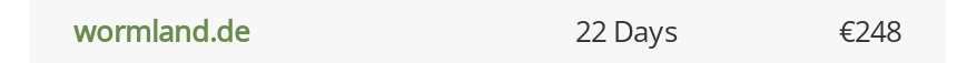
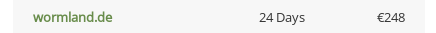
- 22 Days
+ 24 Days
